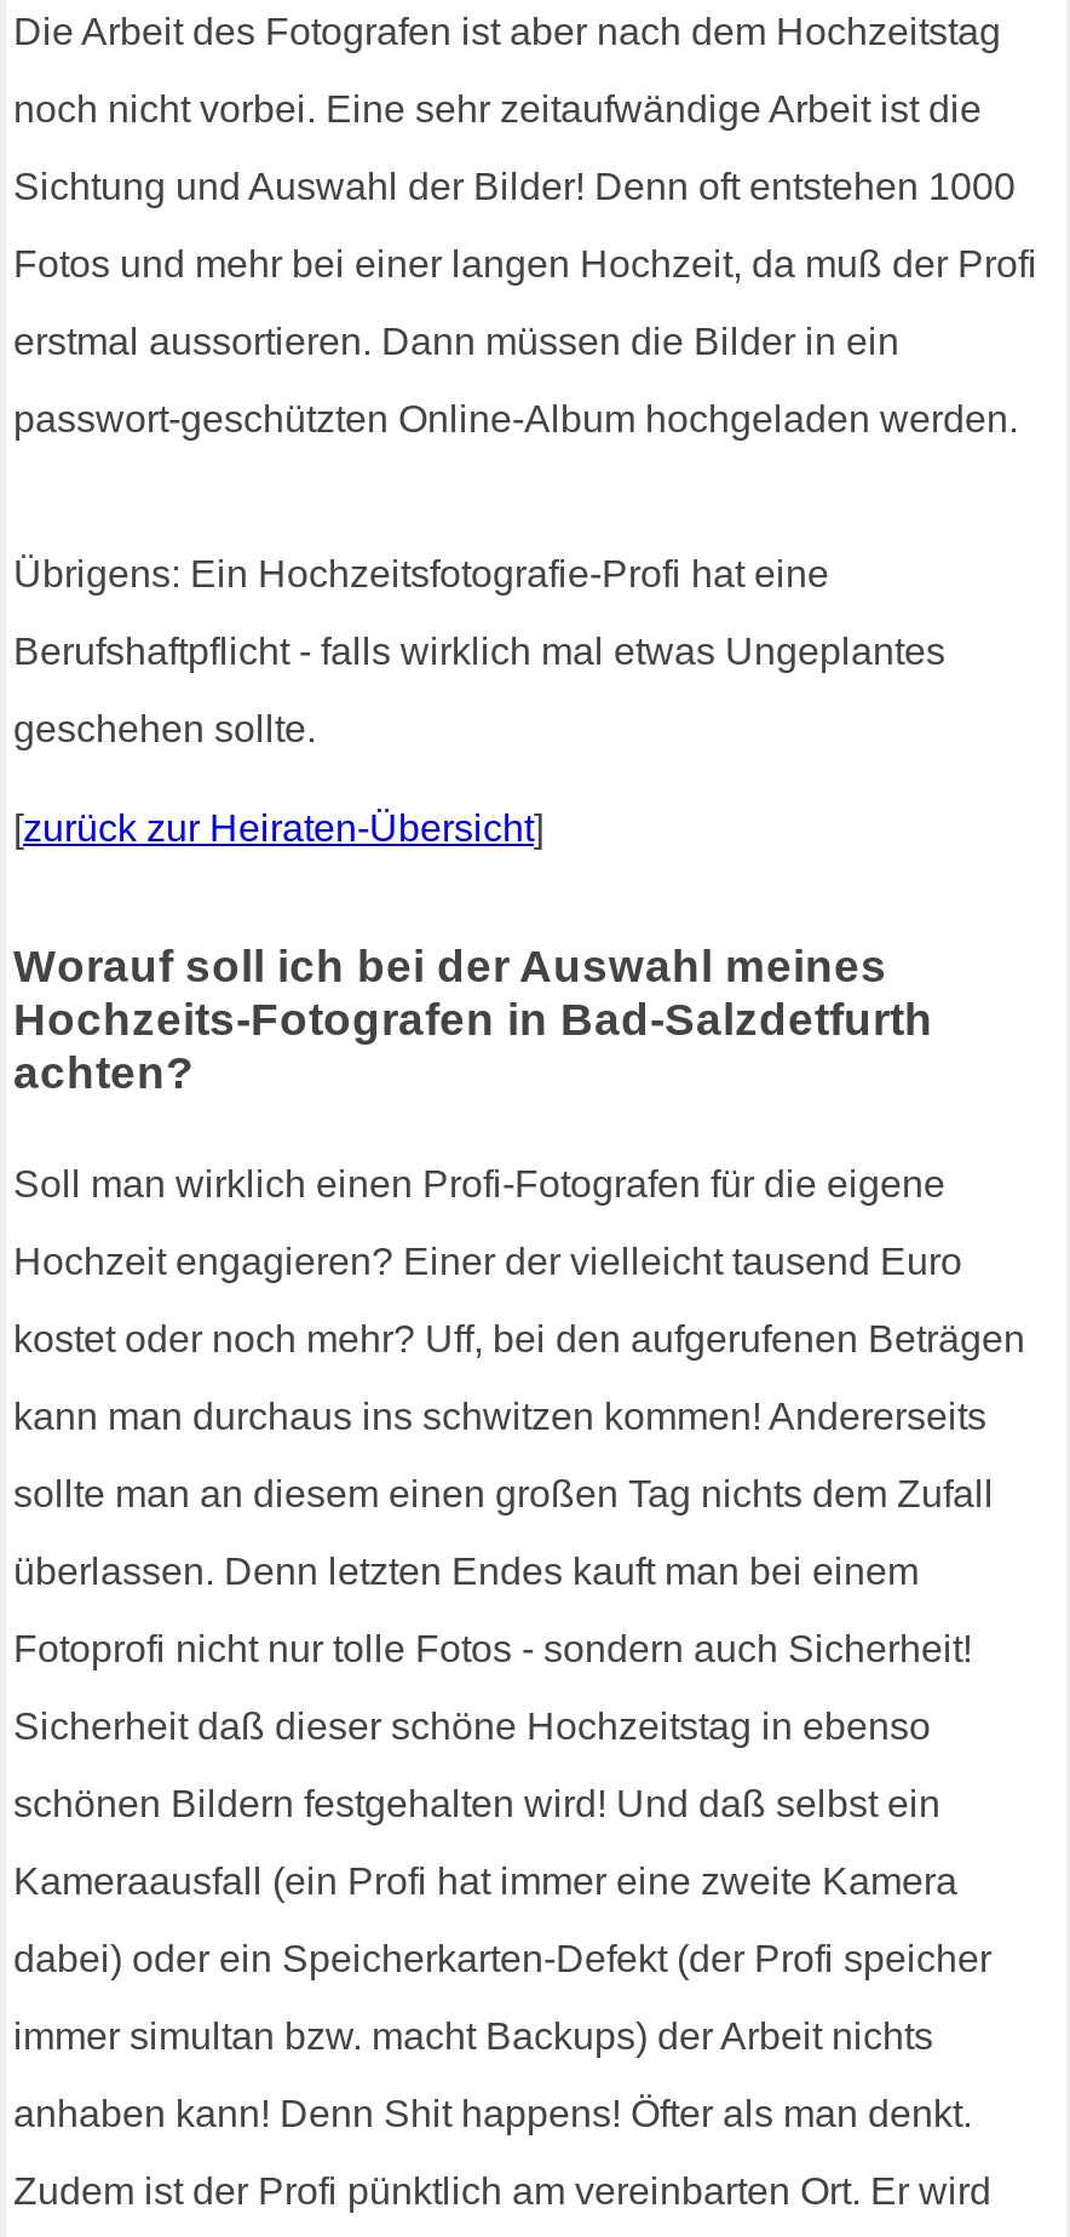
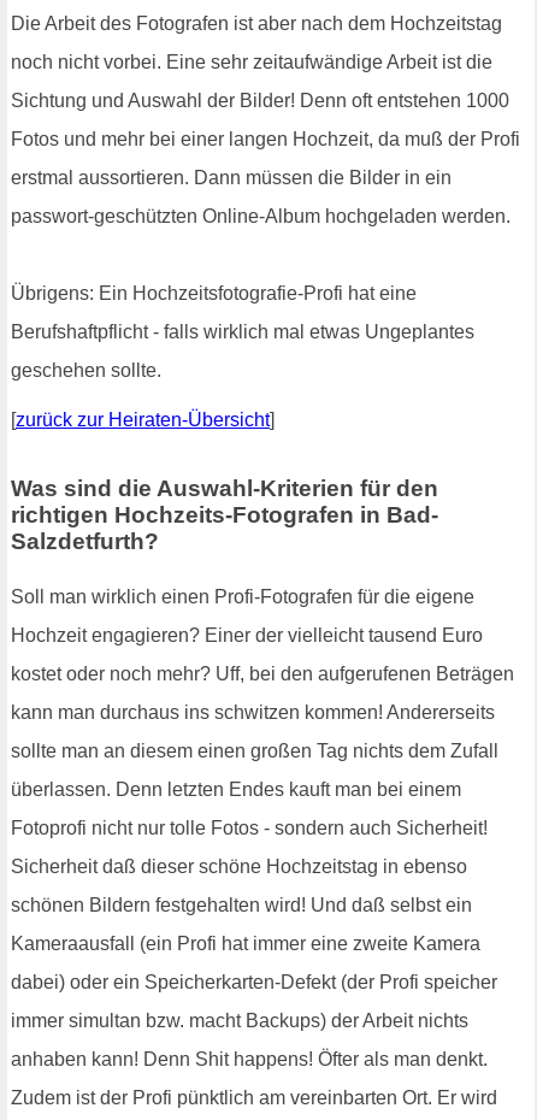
- Worauf soll ich bei der Auswahl meines
- Hochzeits-Fotografen in Bad-Salzdetfurth
- achten?
+ Was sind die Auswahl-Kriterien für den
+ richtigen Hochzeits-Fotografen in Bad-
+ Salzdetfurth?
